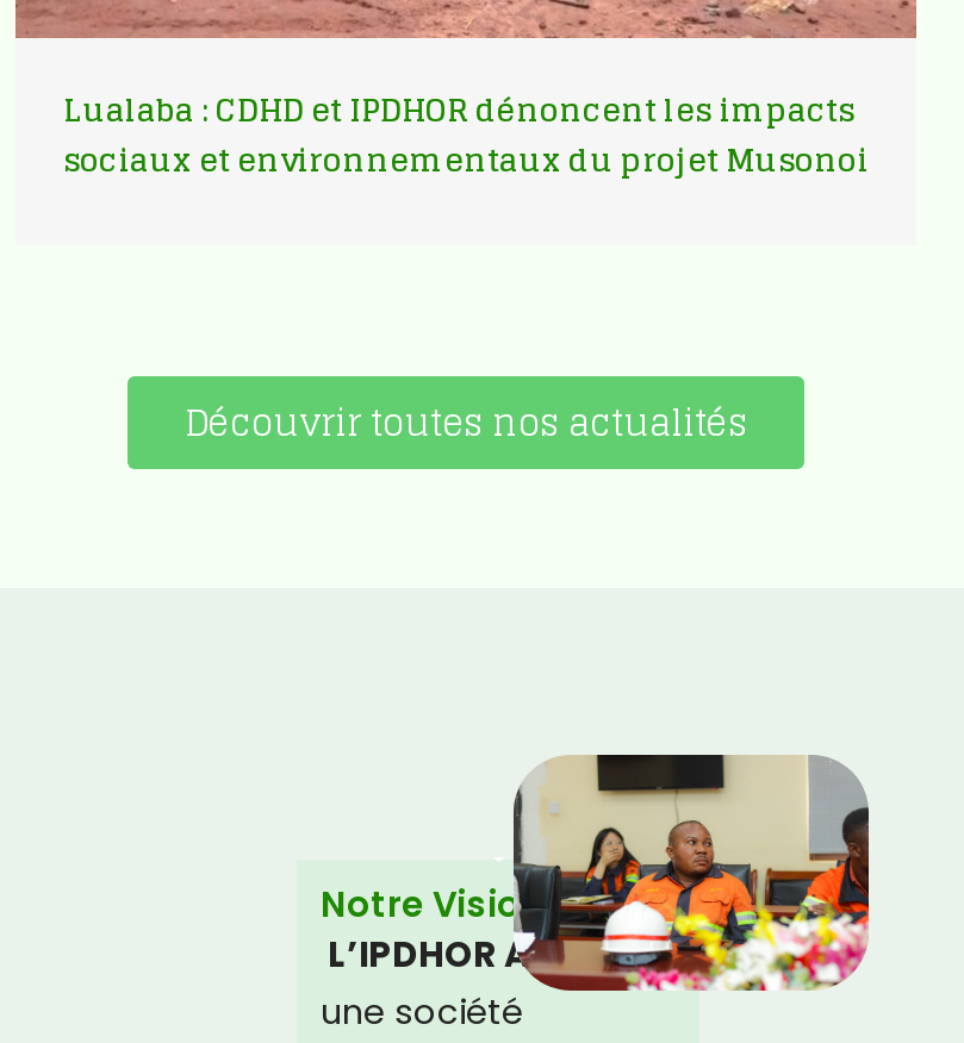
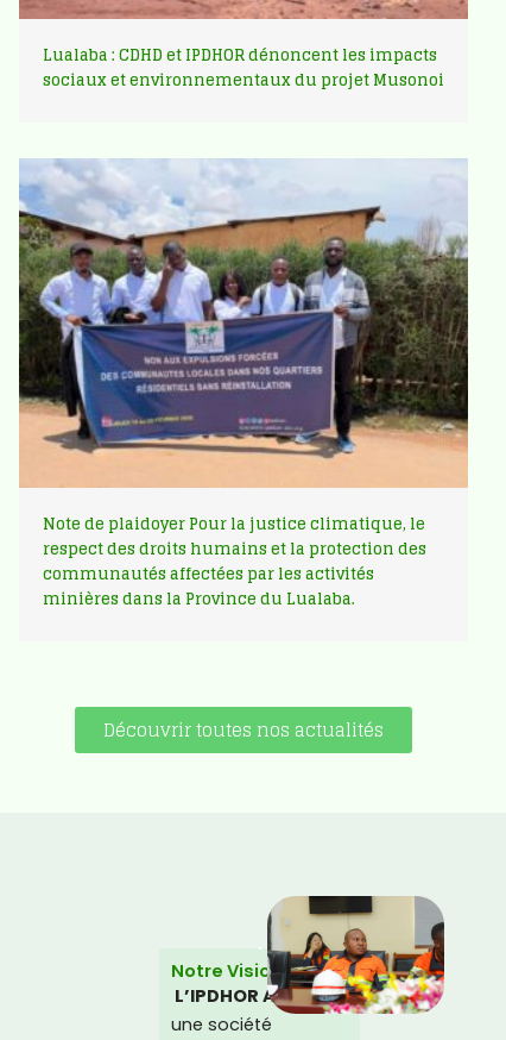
+ [image]
+ Note de plaidoyer Pour la justice climatique, le
+ respect des droits humains et la protection des
+ communautés affectées par les activités
+ minières dans la Province du Lualaba.
